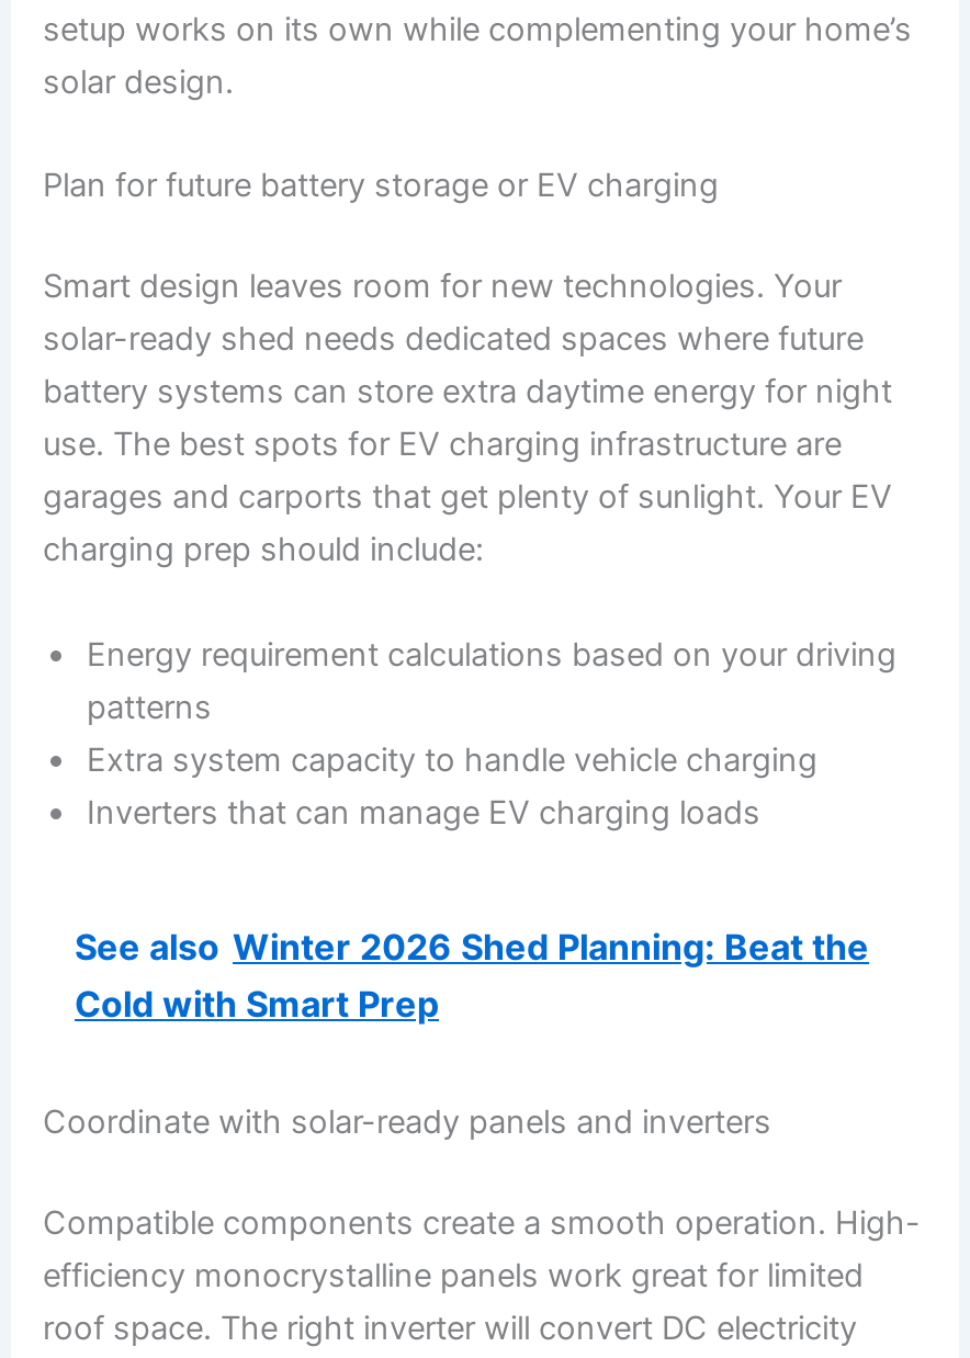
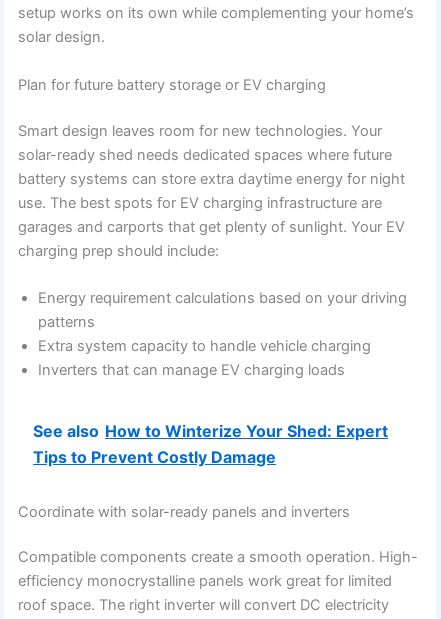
- See also Winter 2026 Shed Planning: Beat the
- Cold with Smart Prep
+ See also How to Winterize Your Shed: Expert
+ Tips to Prevent Costly Damage
